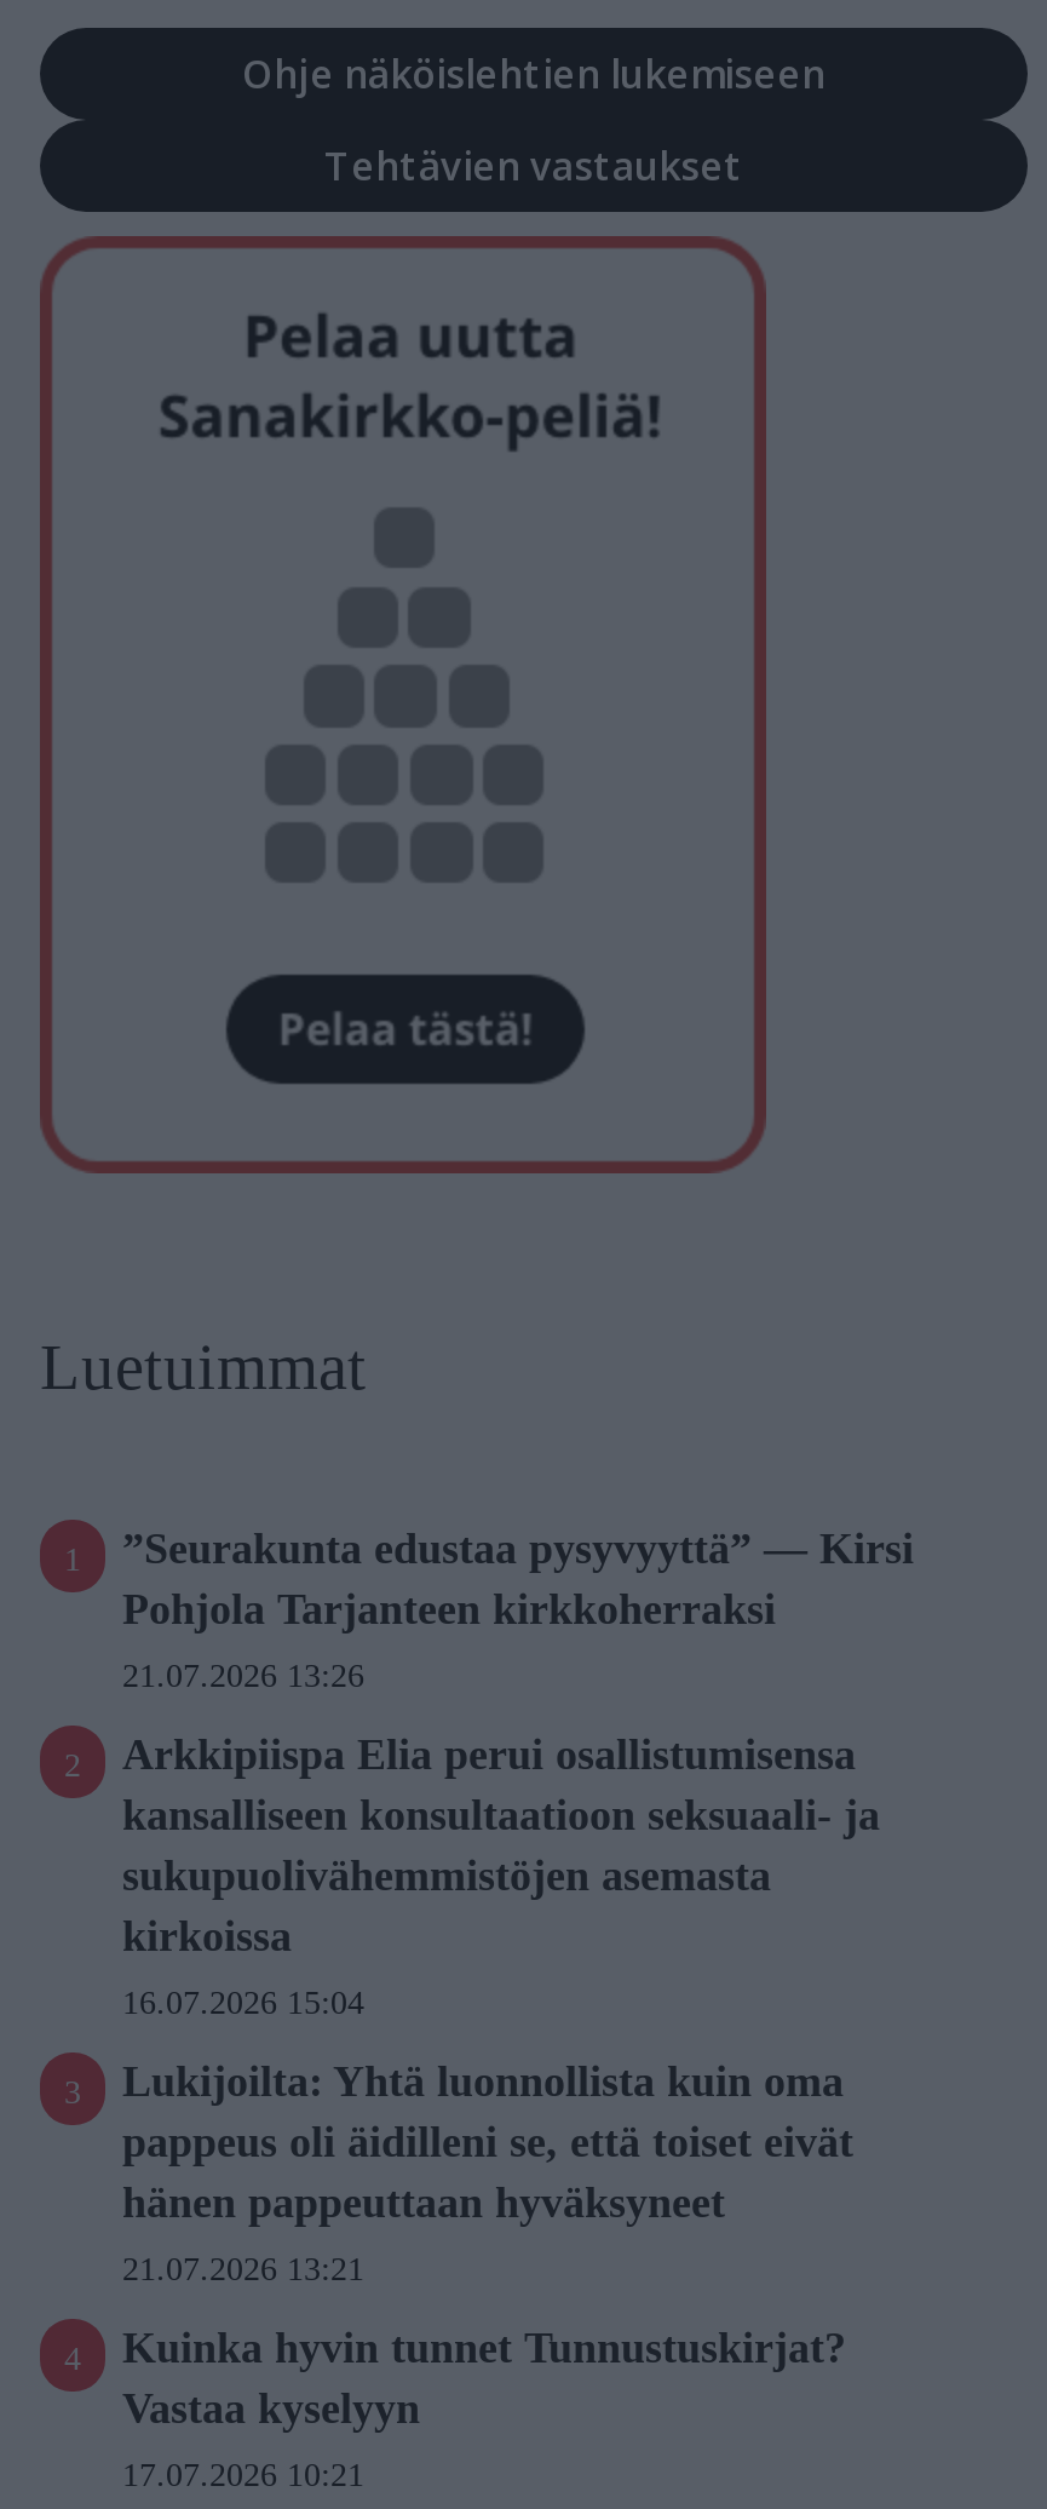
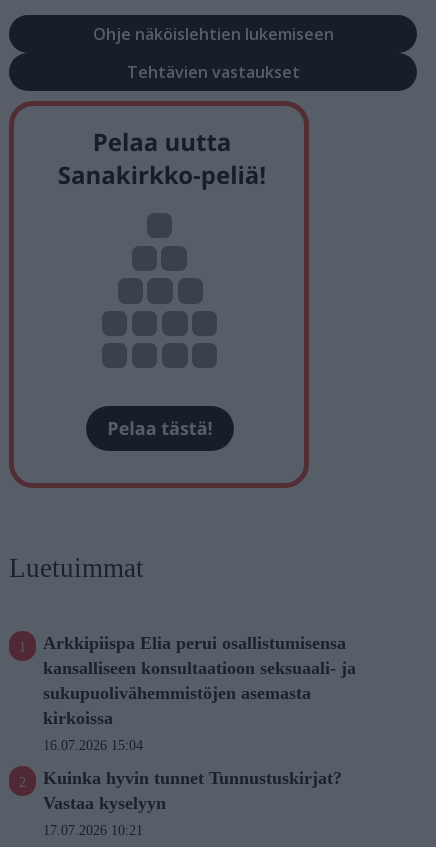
- ”Seurakunta edustaa pysyvyyttä” — Kirsi
- Pohjola Tarjanteen kirkkoherraksi
- 21.07.2026 13:26

- Lukijoilta: Yhtä luonnollista kuin oma
- pappeus oli äidilleni se, että toiset eivät
- hänen pappeuttaan hyväksyneet
- 21.07.2026 13:21
